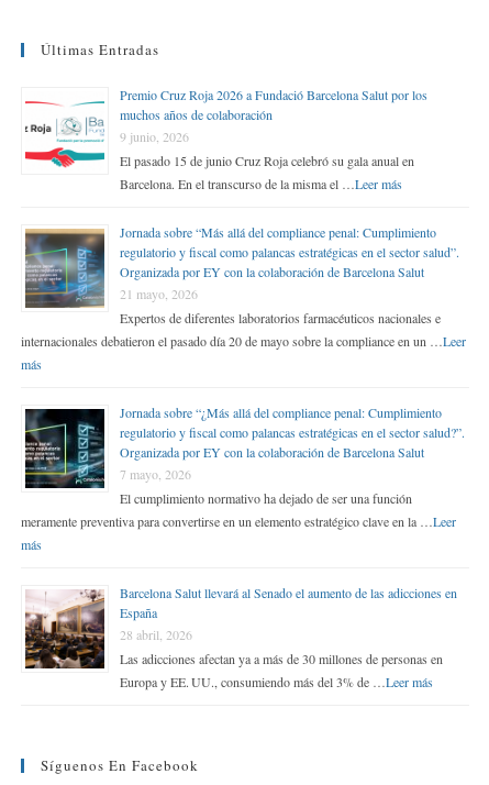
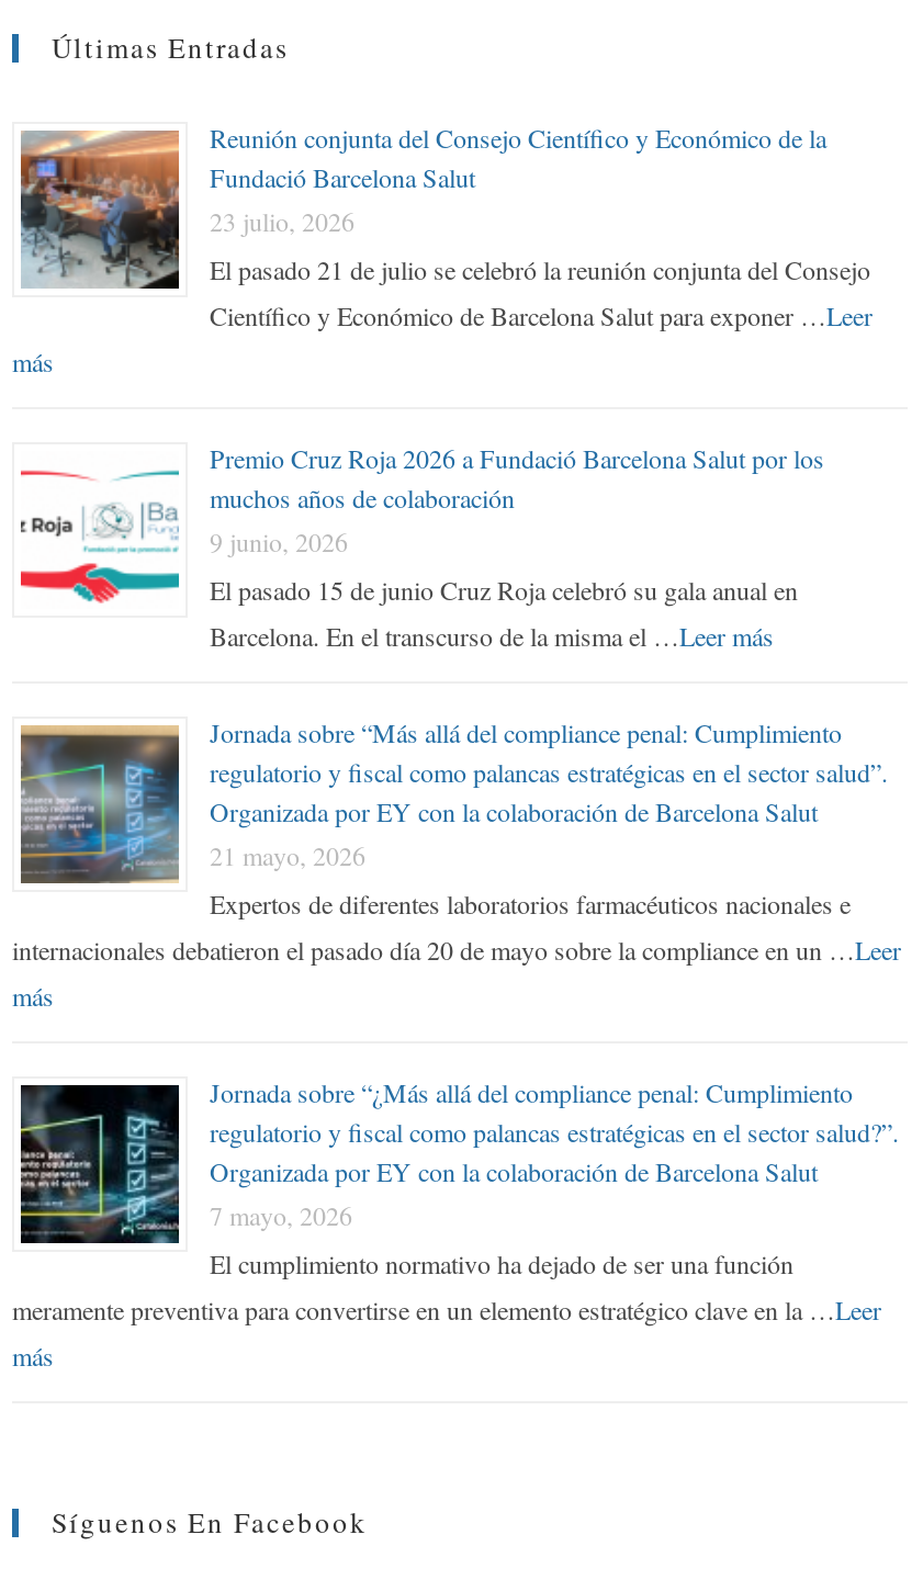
+ [image]
+ Reunión conjunta del Consejo Científico y Económico de la
+ Fundació Barcelona Salut
+ 23 julio, 2026
+ El pasado 21 de julio se celebró la reunión conjunta del Consejo
+ Científico y Económico de Barcelona Salut para exponer … Leer
+ más

moved down: [image] | Premio Cruz Roja 2026 a Fundació Barcelona Salut por los | muchos años de colaboración | ... | meramente preventiva para convertirse en un elemento estratégico clave en la … Leer | más

- [image]
- Barcelona Salut llevará al Senado el aumento de las adicciones en
- España
- 28 abril, 2026
- Las adicciones afectan ya a más de 30 millones de personas en
- Europa y EE. UU., consumiendo más del 3% de … Leer más
